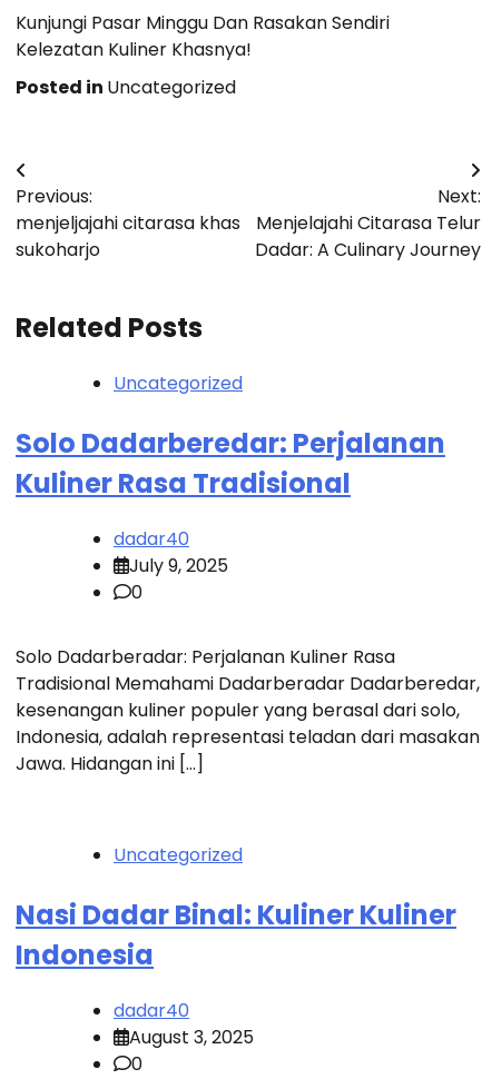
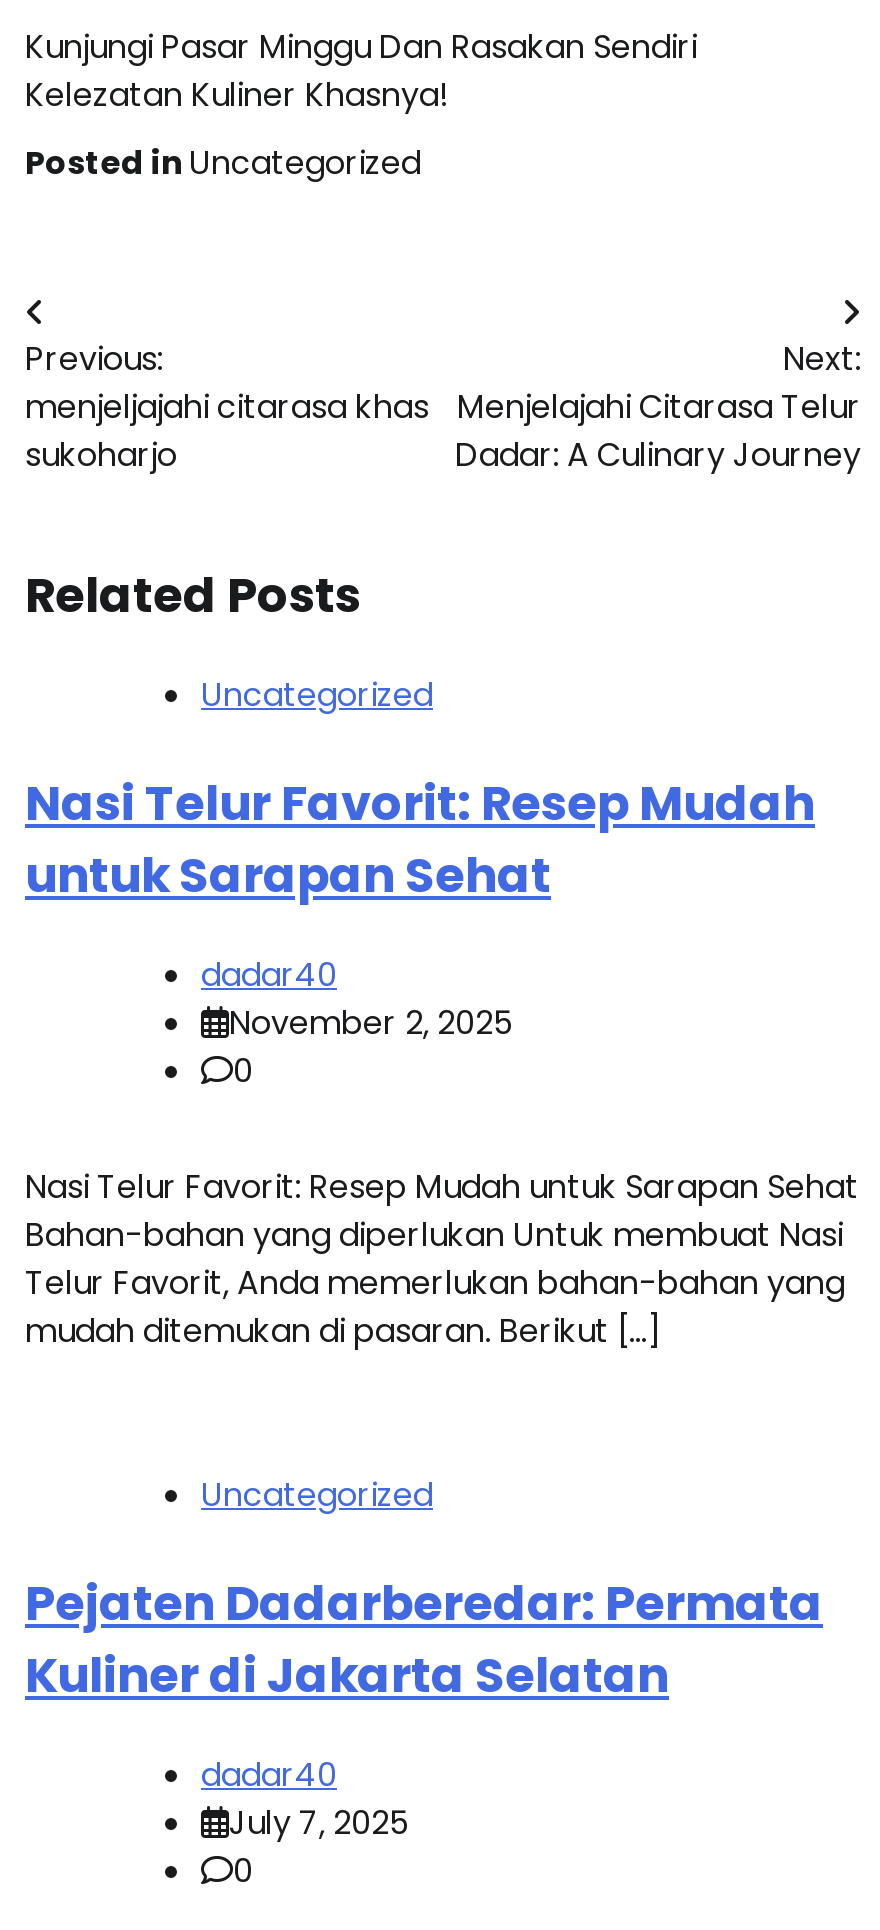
- Solo Dadarberedar: Perjalanan
- Kuliner Rasa Tradisional
+ Nasi Telur Favorit: Resep Mudah
+ untuk Sarapan Sehat

- July 9, 2025
+ November 2, 2025

- Solo Dadarberadar: Perjalanan Kuliner Rasa
- Tradisional Memahami Dadarberadar Dadarberedar,
- kesenangan kuliner populer yang berasal dari solo,
- Indonesia, adalah representasi teladan dari masakan
- Jawa. Hidangan ini […]
+ Nasi Telur Favorit: Resep Mudah untuk Sarapan Sehat
+ Bahan-bahan yang diperlukan Untuk membuat Nasi
+ Telur Favorit, Anda memerlukan bahan-bahan yang
+ mudah ditemukan di pasaran. Berikut […]

- Nasi Dadar Binal: Kuliner Kuliner
- Indonesia
+ Pejaten Dadarberedar: Permata
+ Kuliner di Jakarta Selatan

- August 3, 2025
+ July 7, 2025
